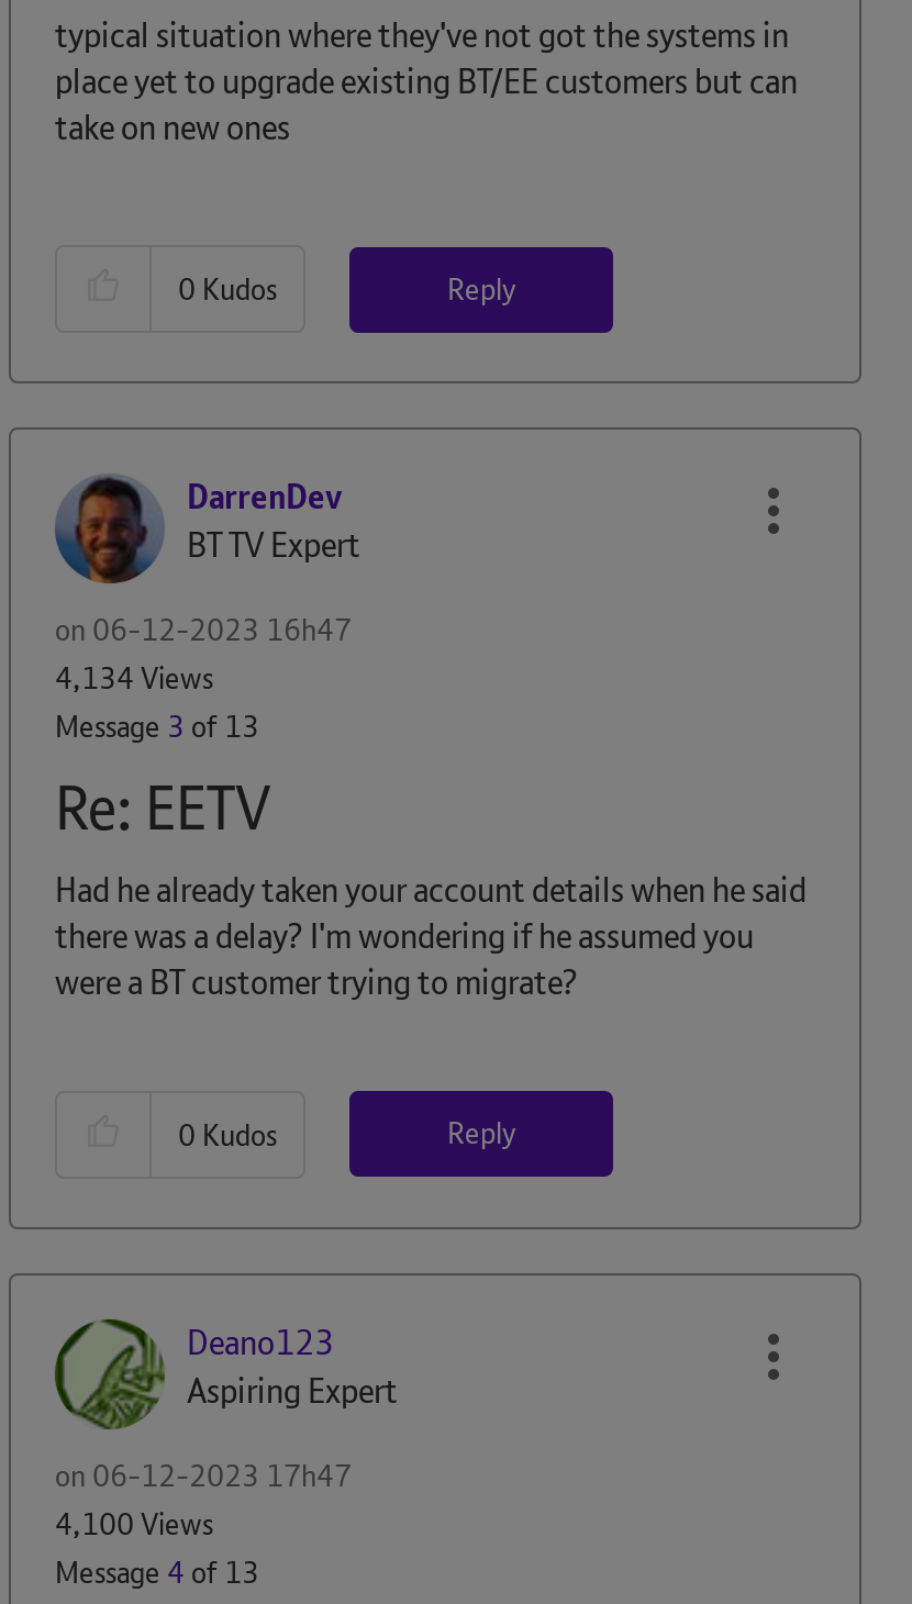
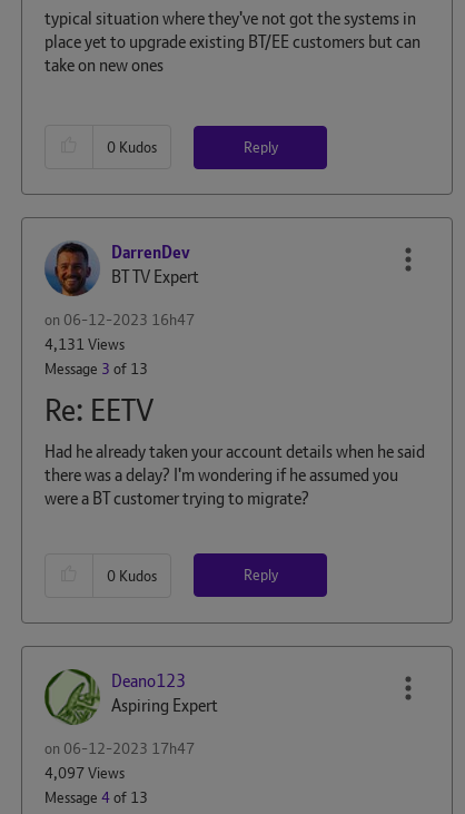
- 4,134 Views
+ 4,131 Views

- 4,100 Views
+ 4,097 Views
